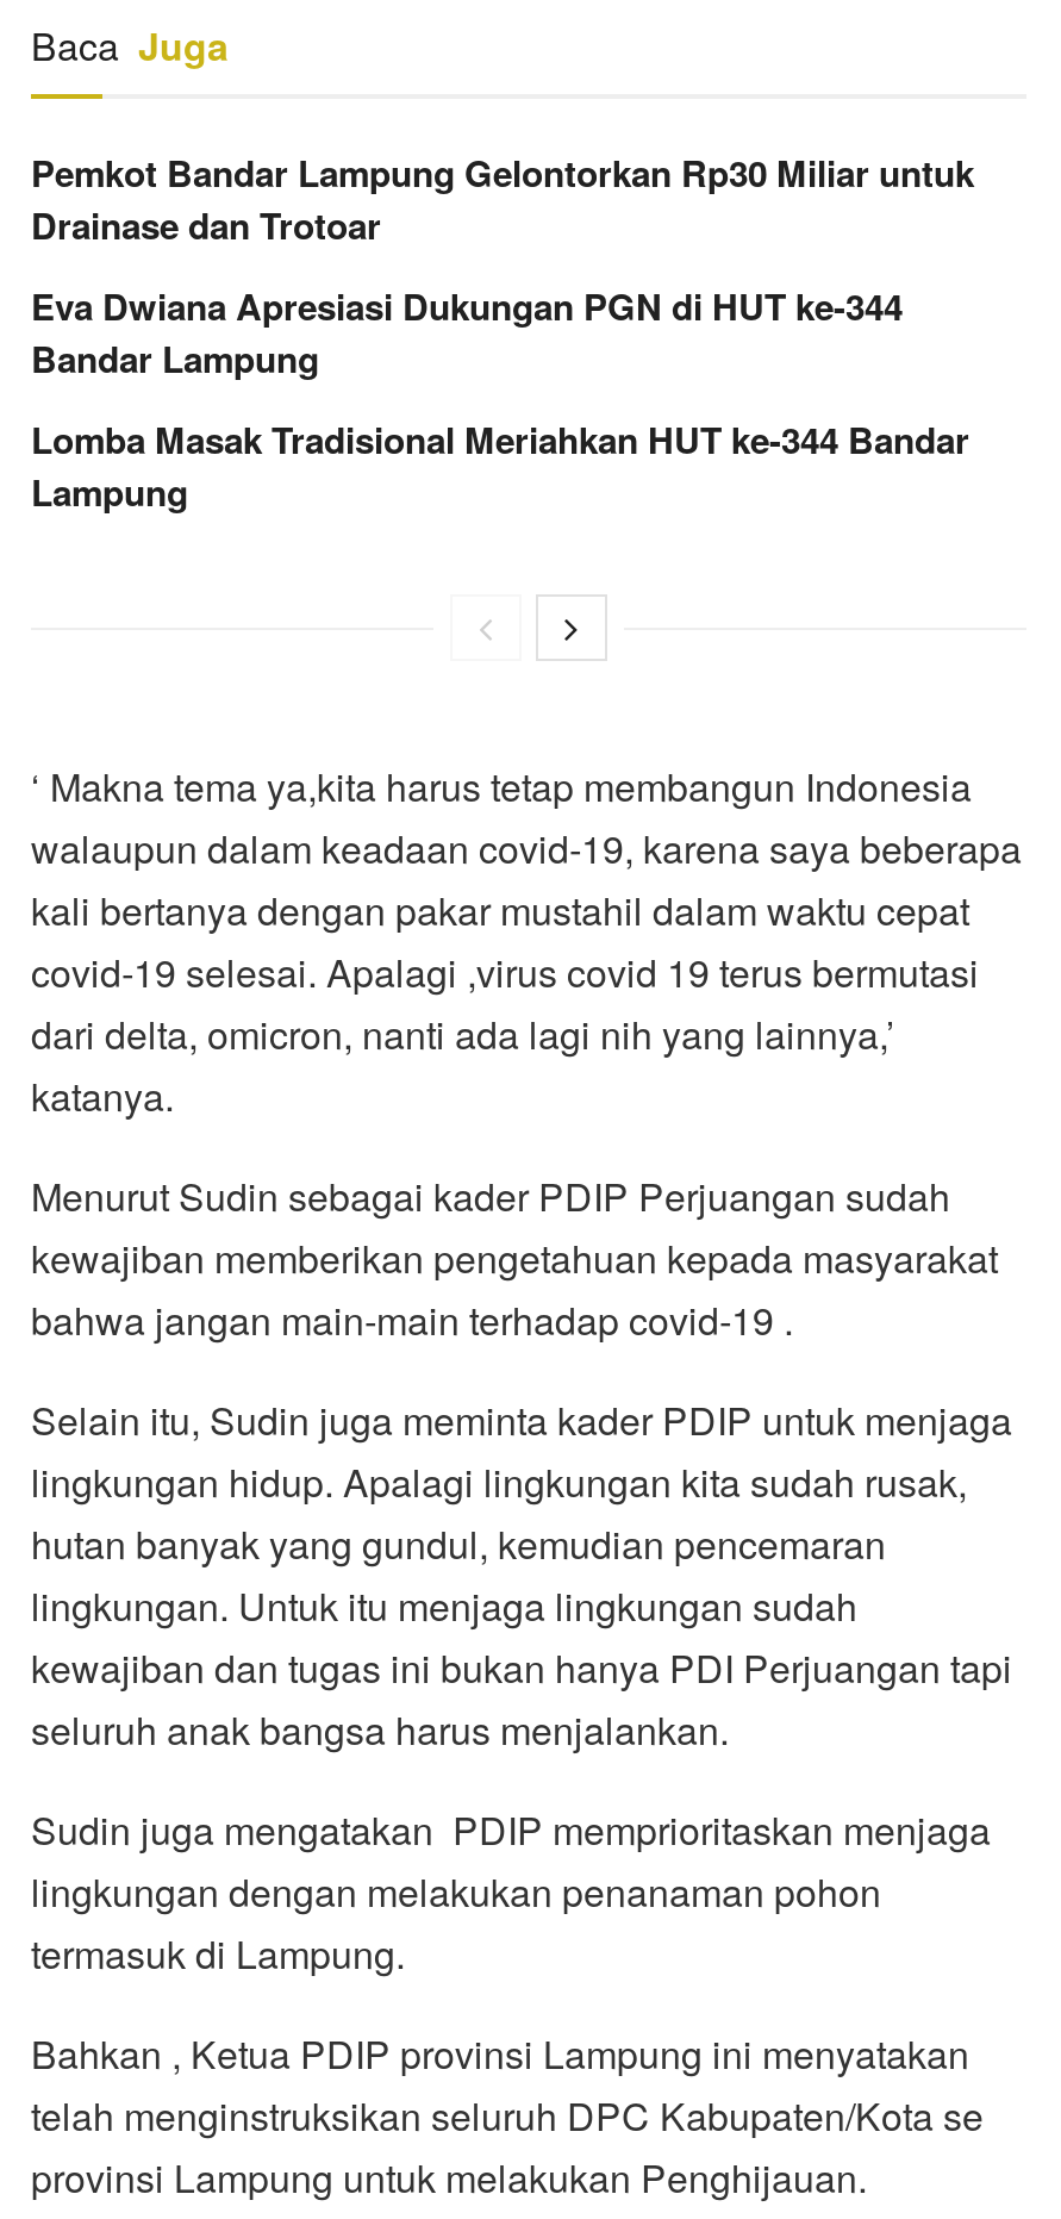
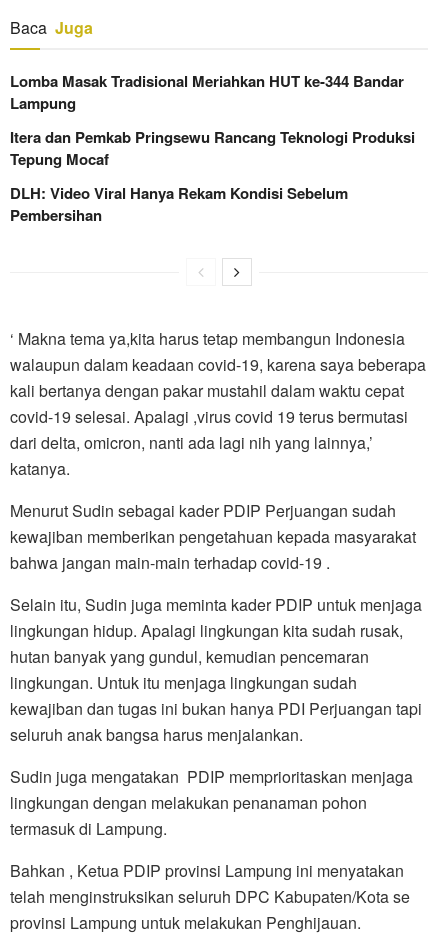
- Pemkot Bandar Lampung Gelontorkan Rp30 Miliar untuk
- Drainase dan Trotoar
- Eva Dwiana Apresiasi Dukungan PGN di HUT ke-344
- Bandar Lampung

moved up: Lomba Masak Tradisional Meriahkan HUT ke-344 Bandar | Lampung

+ Itera dan Pemkab Pringsewu Rancang Teknologi Produksi
+ Tepung Mocaf
+ DLH: Video Viral Hanya Rekam Kondisi Sebelum
+ Pembersihan
